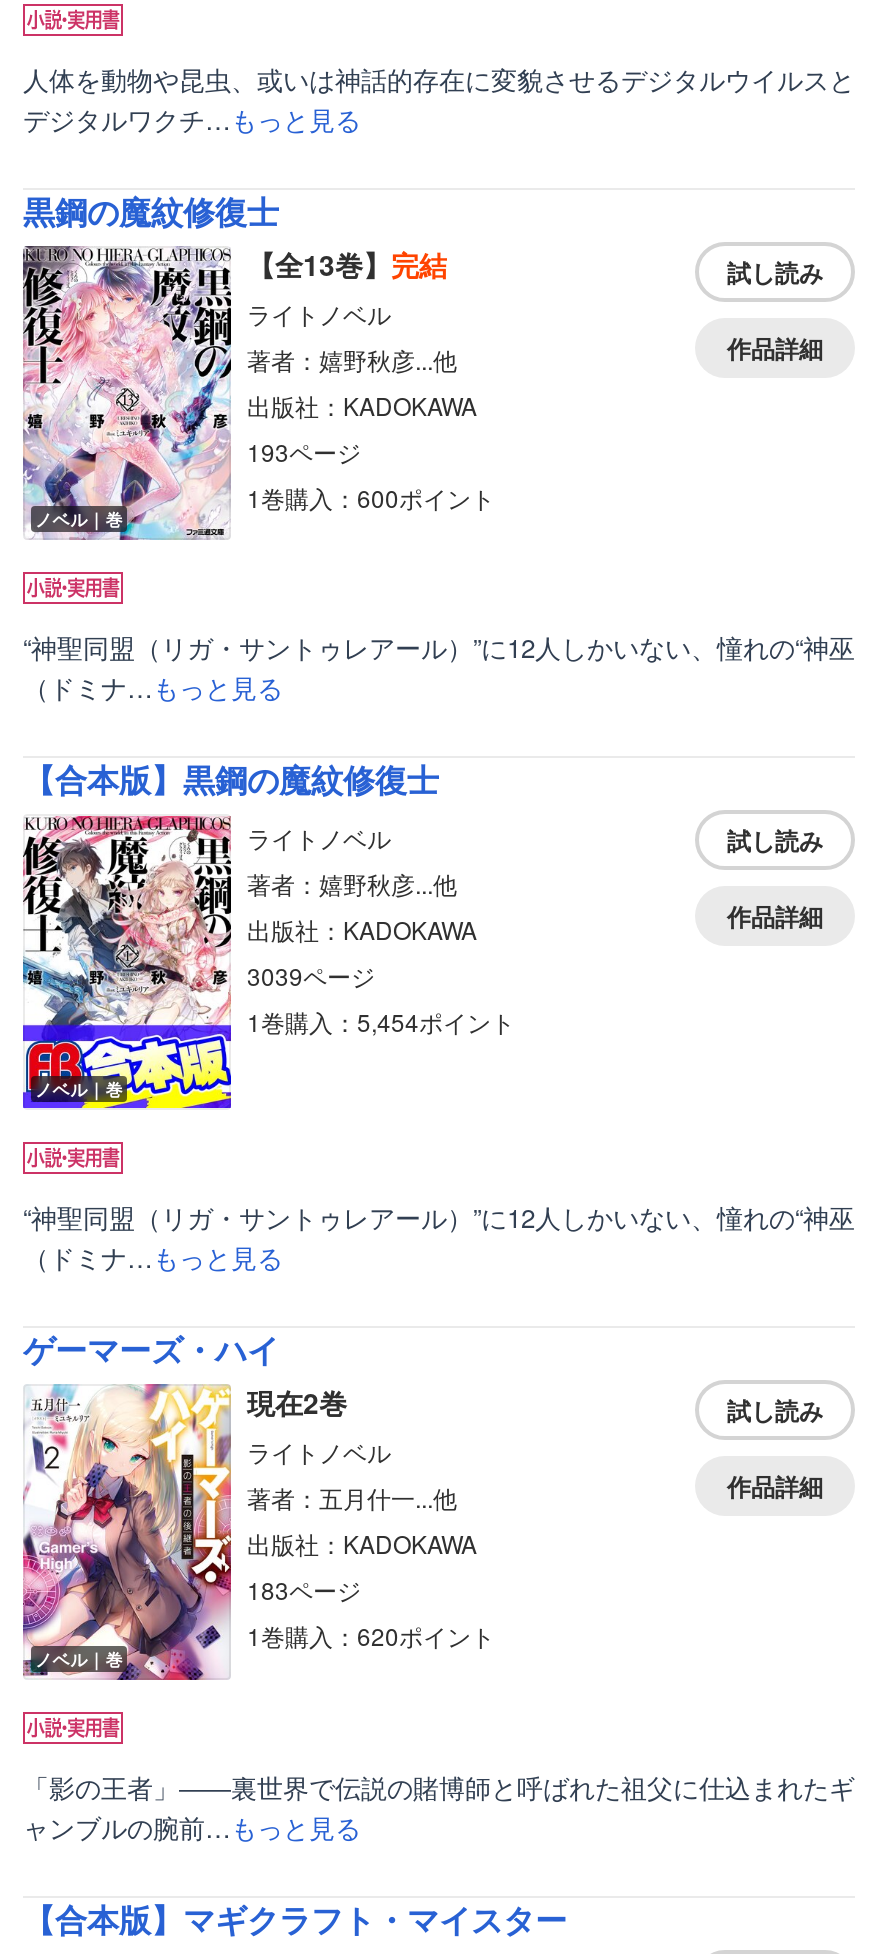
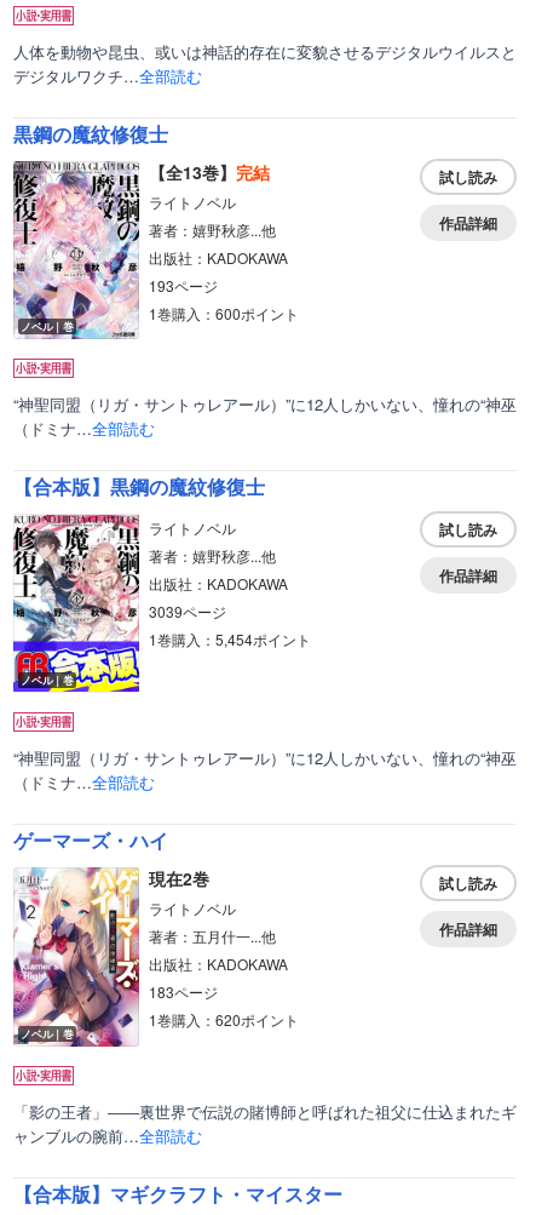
- デジタルワクチ…もっと見る
+ デジタルワクチ…全部読む

- （ドミナ…もっと見る
+ （ドミナ…全部読む

- （ドミナ…もっと見る
+ （ドミナ…全部読む

- ャンブルの腕前…もっと見る
+ ャンブルの腕前…全部読む
